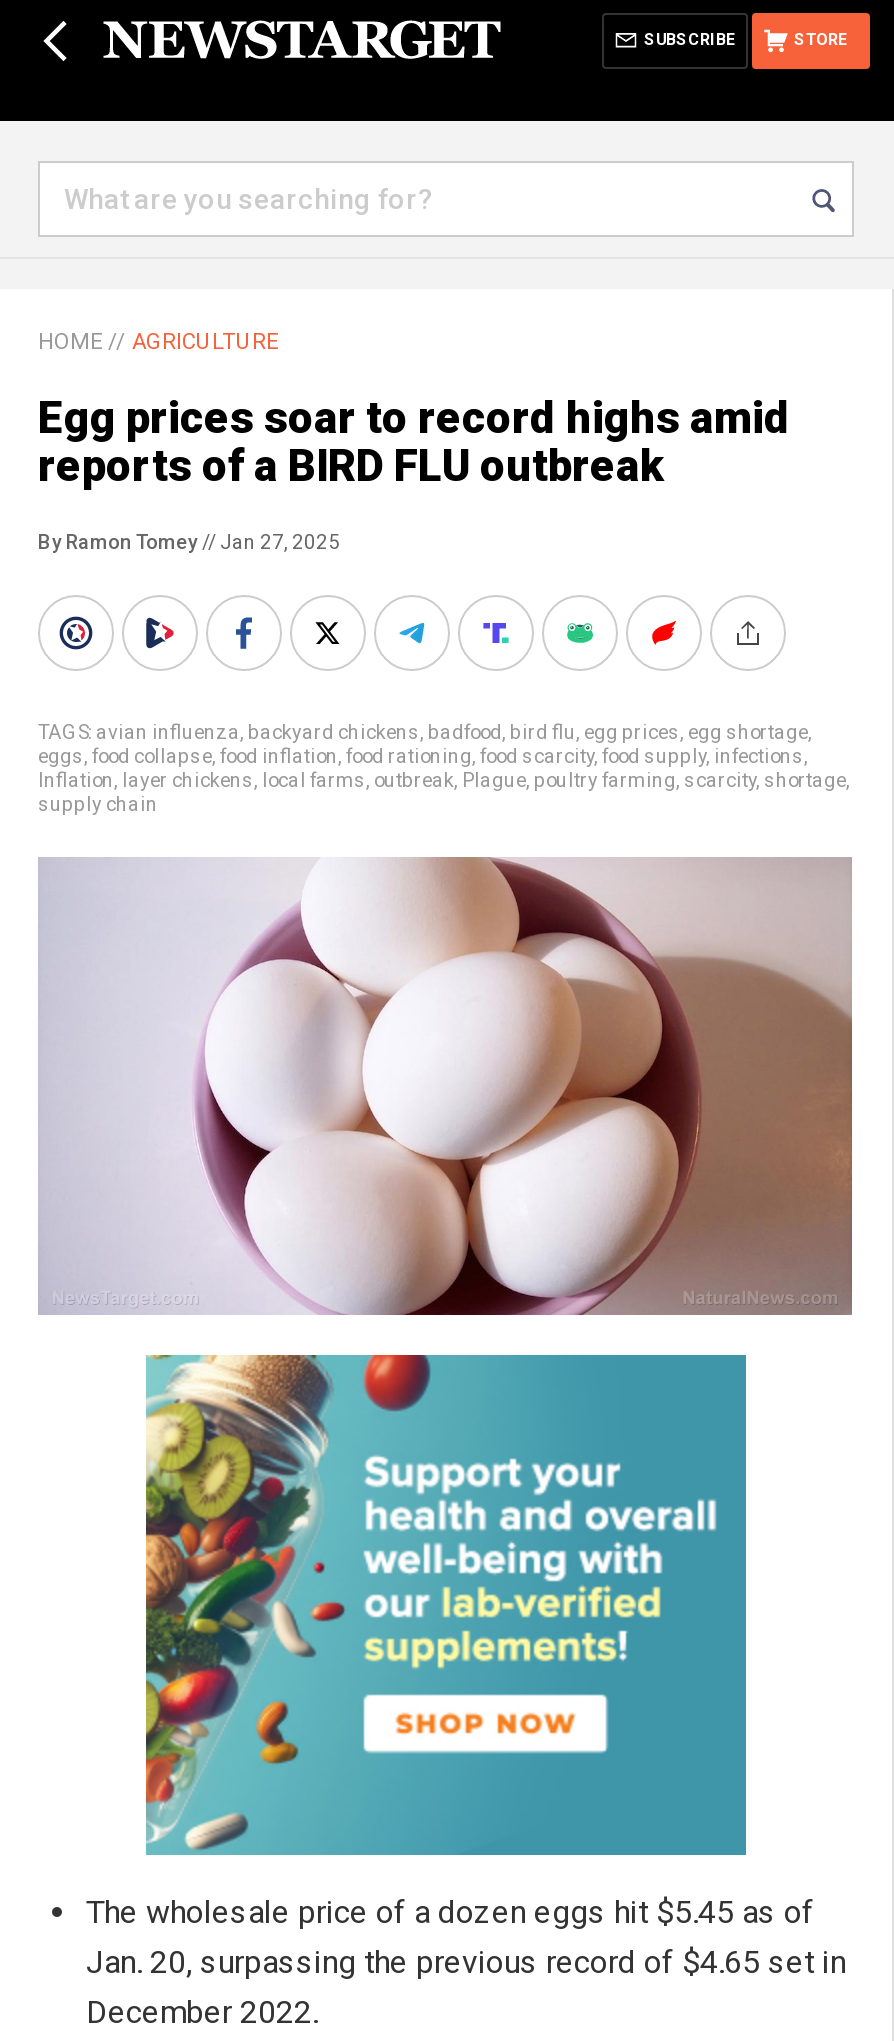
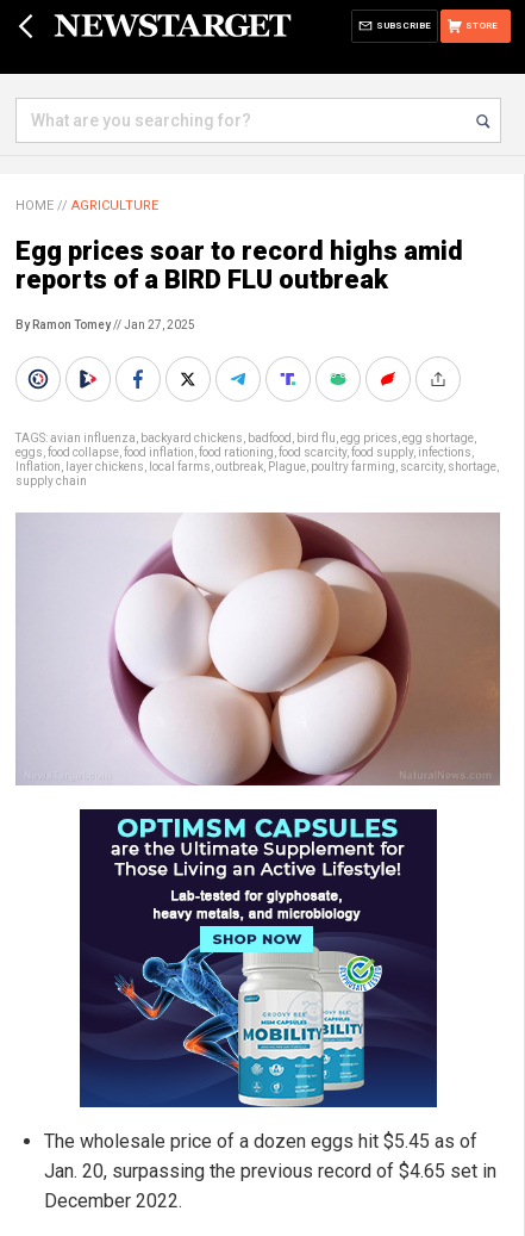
- [image]
+ [image]
